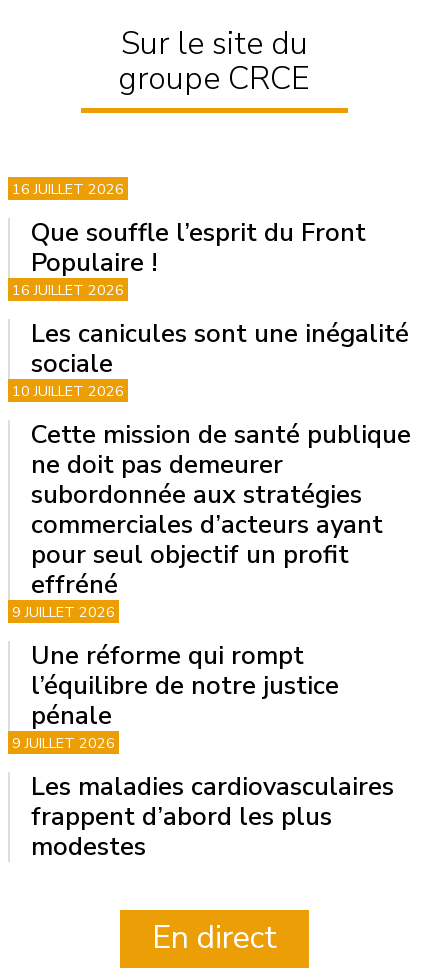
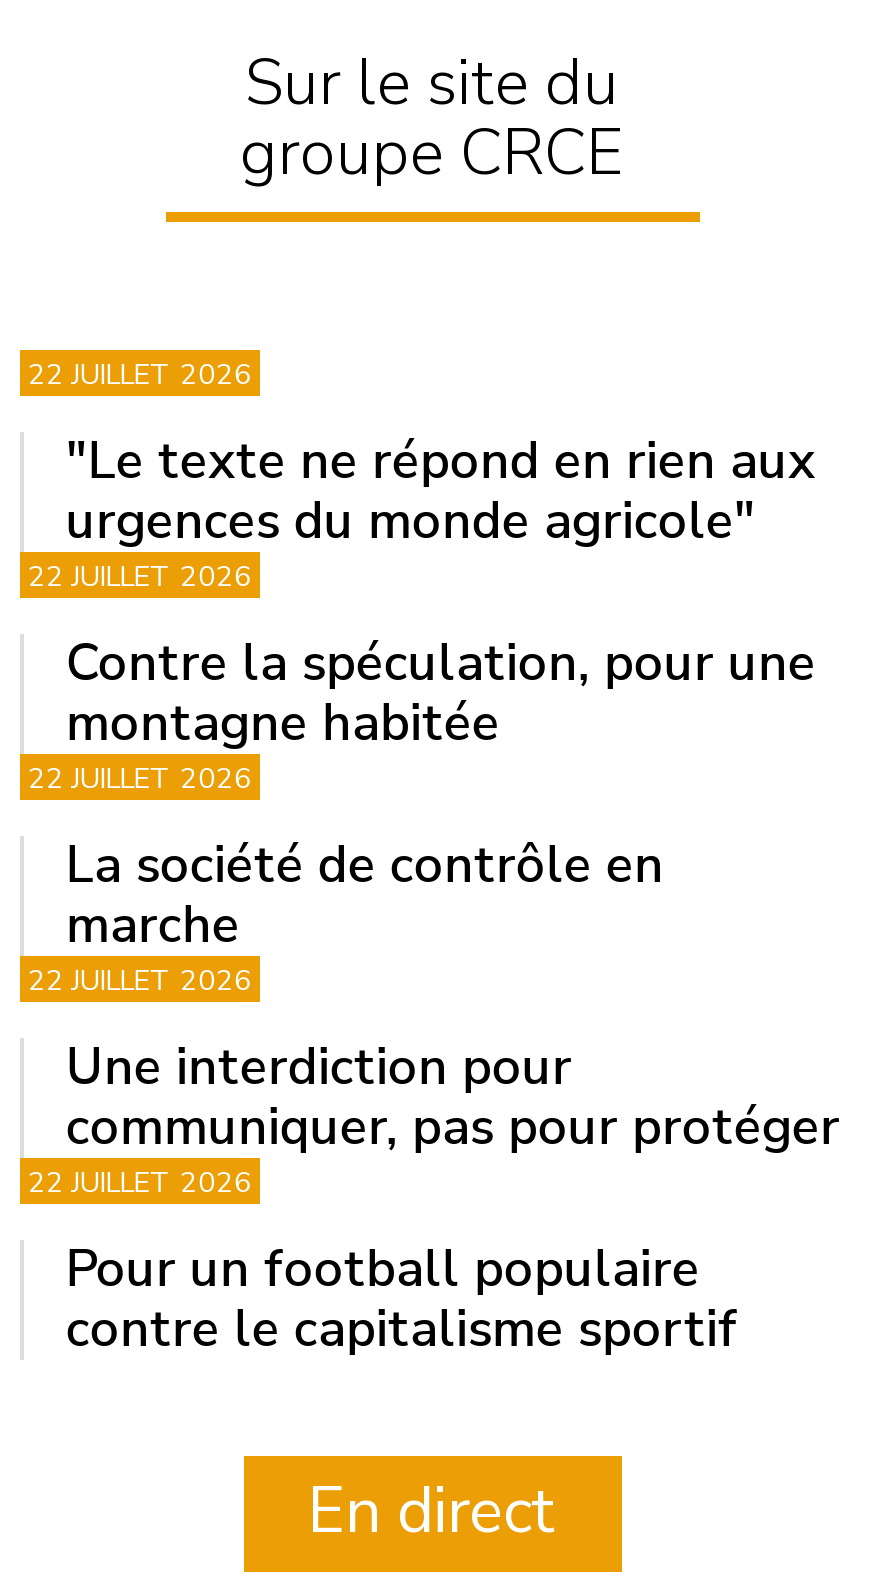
- 16 JUILLET 2026
+ 22 JUILLET 2026

- Que souffle l’esprit du Front
- Populaire !
- 16 JUILLET 2026
+ "Le texte ne répond en rien aux
+ urgences du monde agricole"
+ 22 JUILLET 2026

- Les canicules sont une inégalité
- sociale
- 10 JUILLET 2026
+ Contre la spéculation, pour une
+ montagne habitée
+ 22 JUILLET 2026

- Cette mission de santé publique
- ne doit pas demeurer
- subordonnée aux stratégies
- commerciales d’acteurs ayant
- pour seul objectif un profit
- effréné
- 9 JUILLET 2026
+ La société de contrôle en
+ marche
+ 22 JUILLET 2026

- Une réforme qui rompt
- l’équilibre de notre justice
- pénale
- 9 JUILLET 2026
+ Une interdiction pour
+ communiquer, pas pour protéger
+ 22 JUILLET 2026

- Les maladies cardiovasculaires
- frappent d’abord les plus
- modestes
+ Pour un football populaire
+ contre le capitalisme sportif
